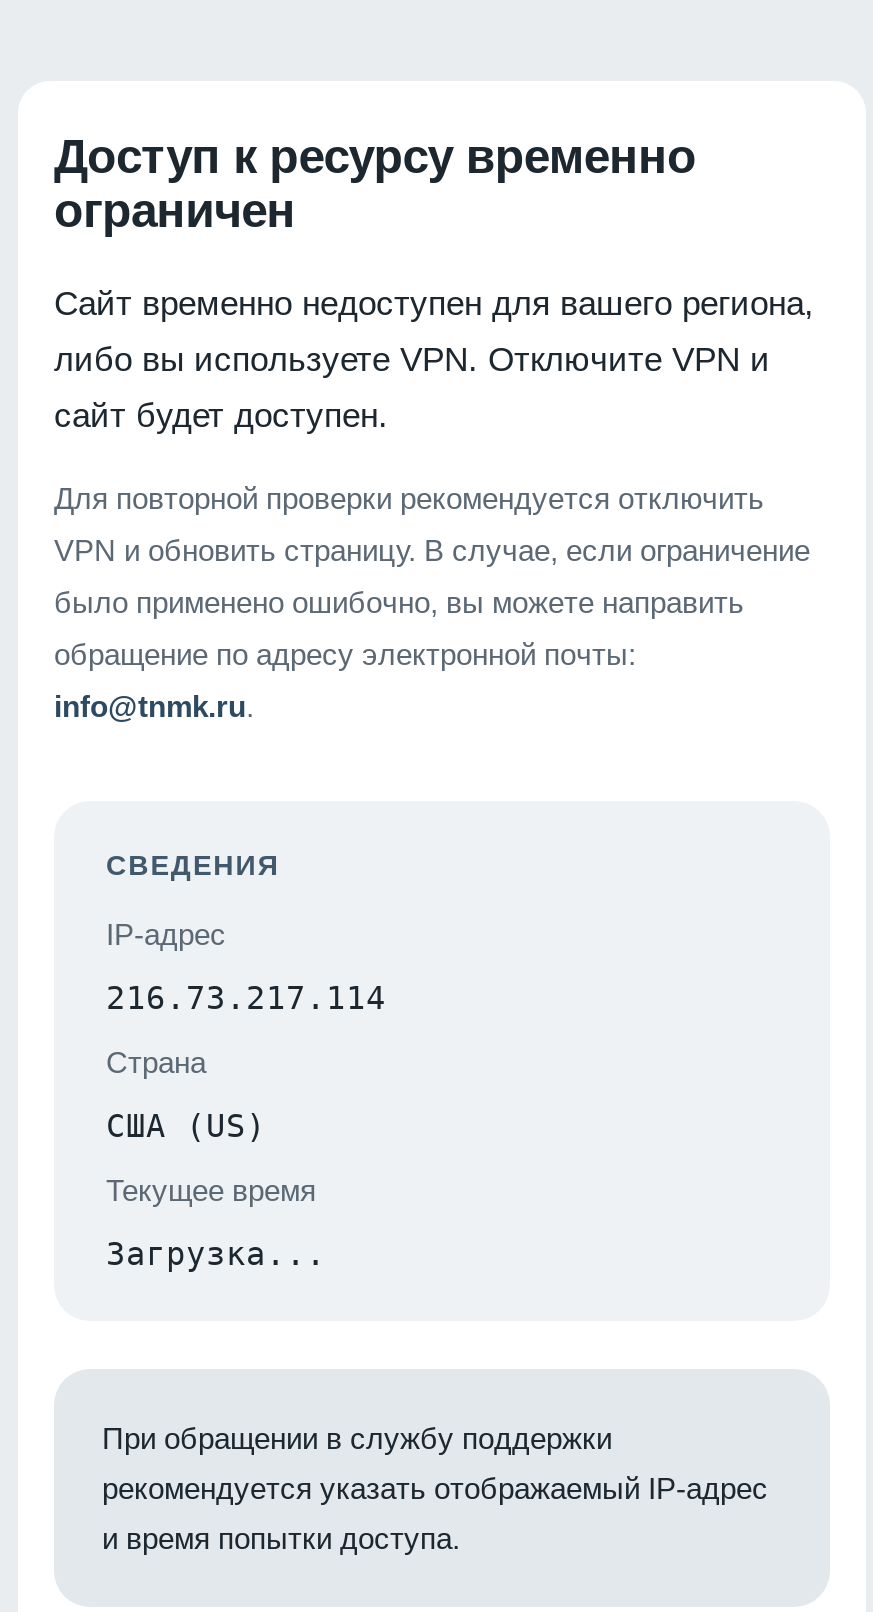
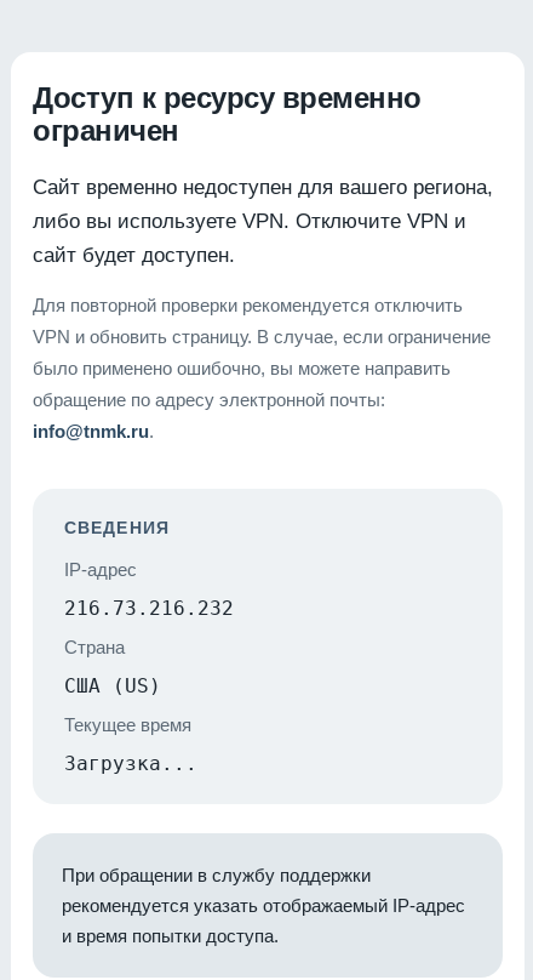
- 216.73.217.114
+ 216.73.216.232
